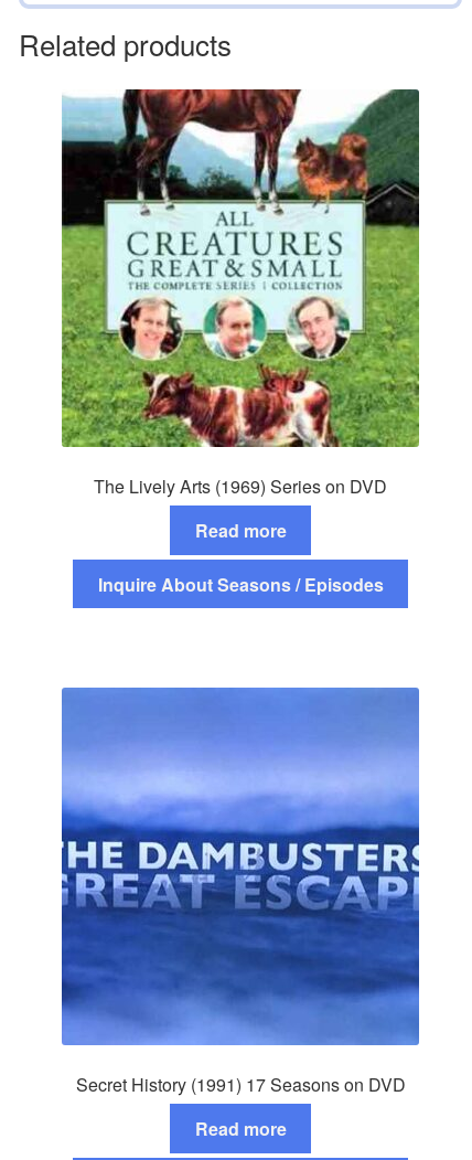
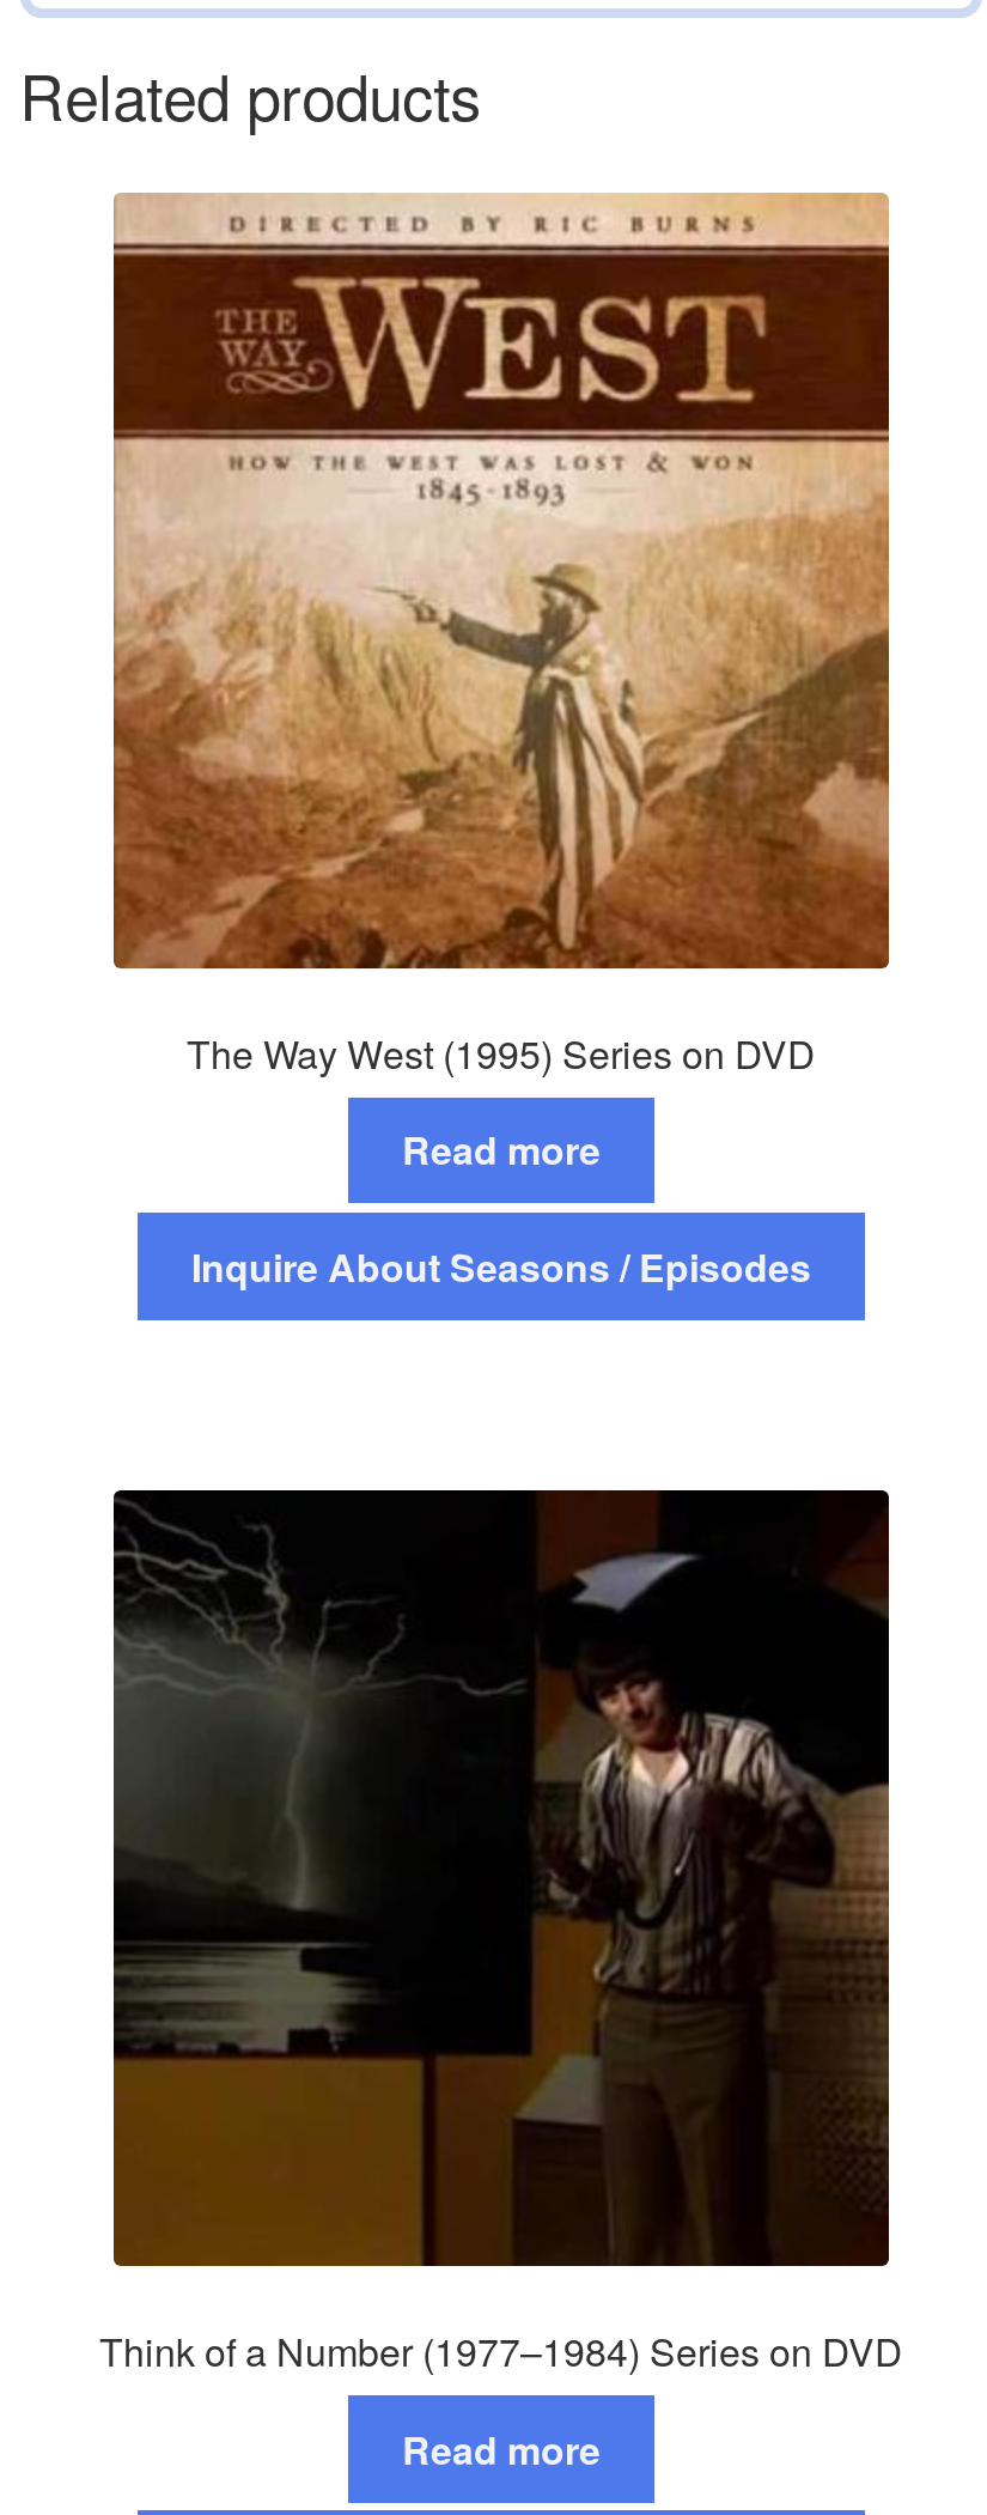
- [image]
- The Lively Arts (1969) Series on DVD
+ [image]
+ The Way West (1995) Series on DVD

- [image]
- Secret History (1991) 17 Seasons on DVD
+ [image]
+ Think of a Number (1977–1984) Series on DVD
